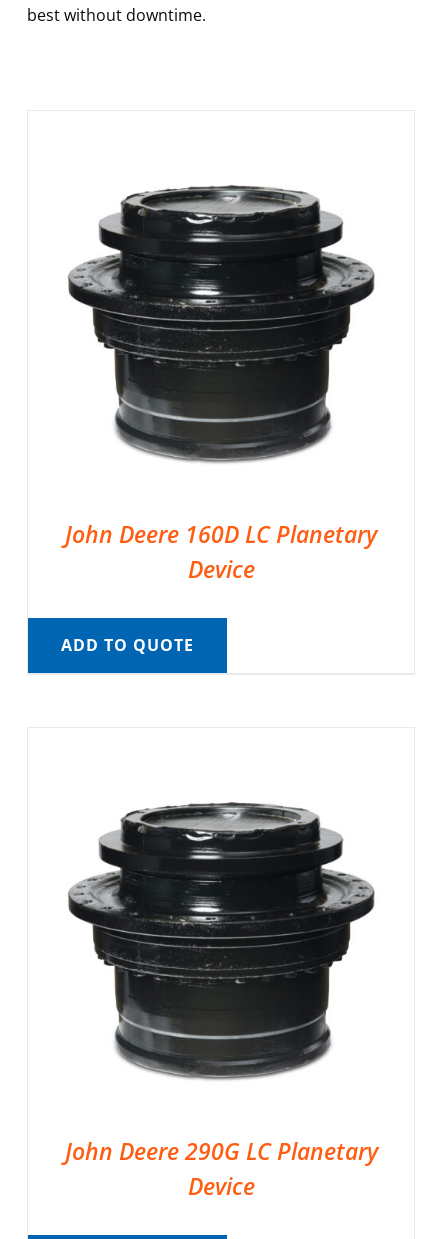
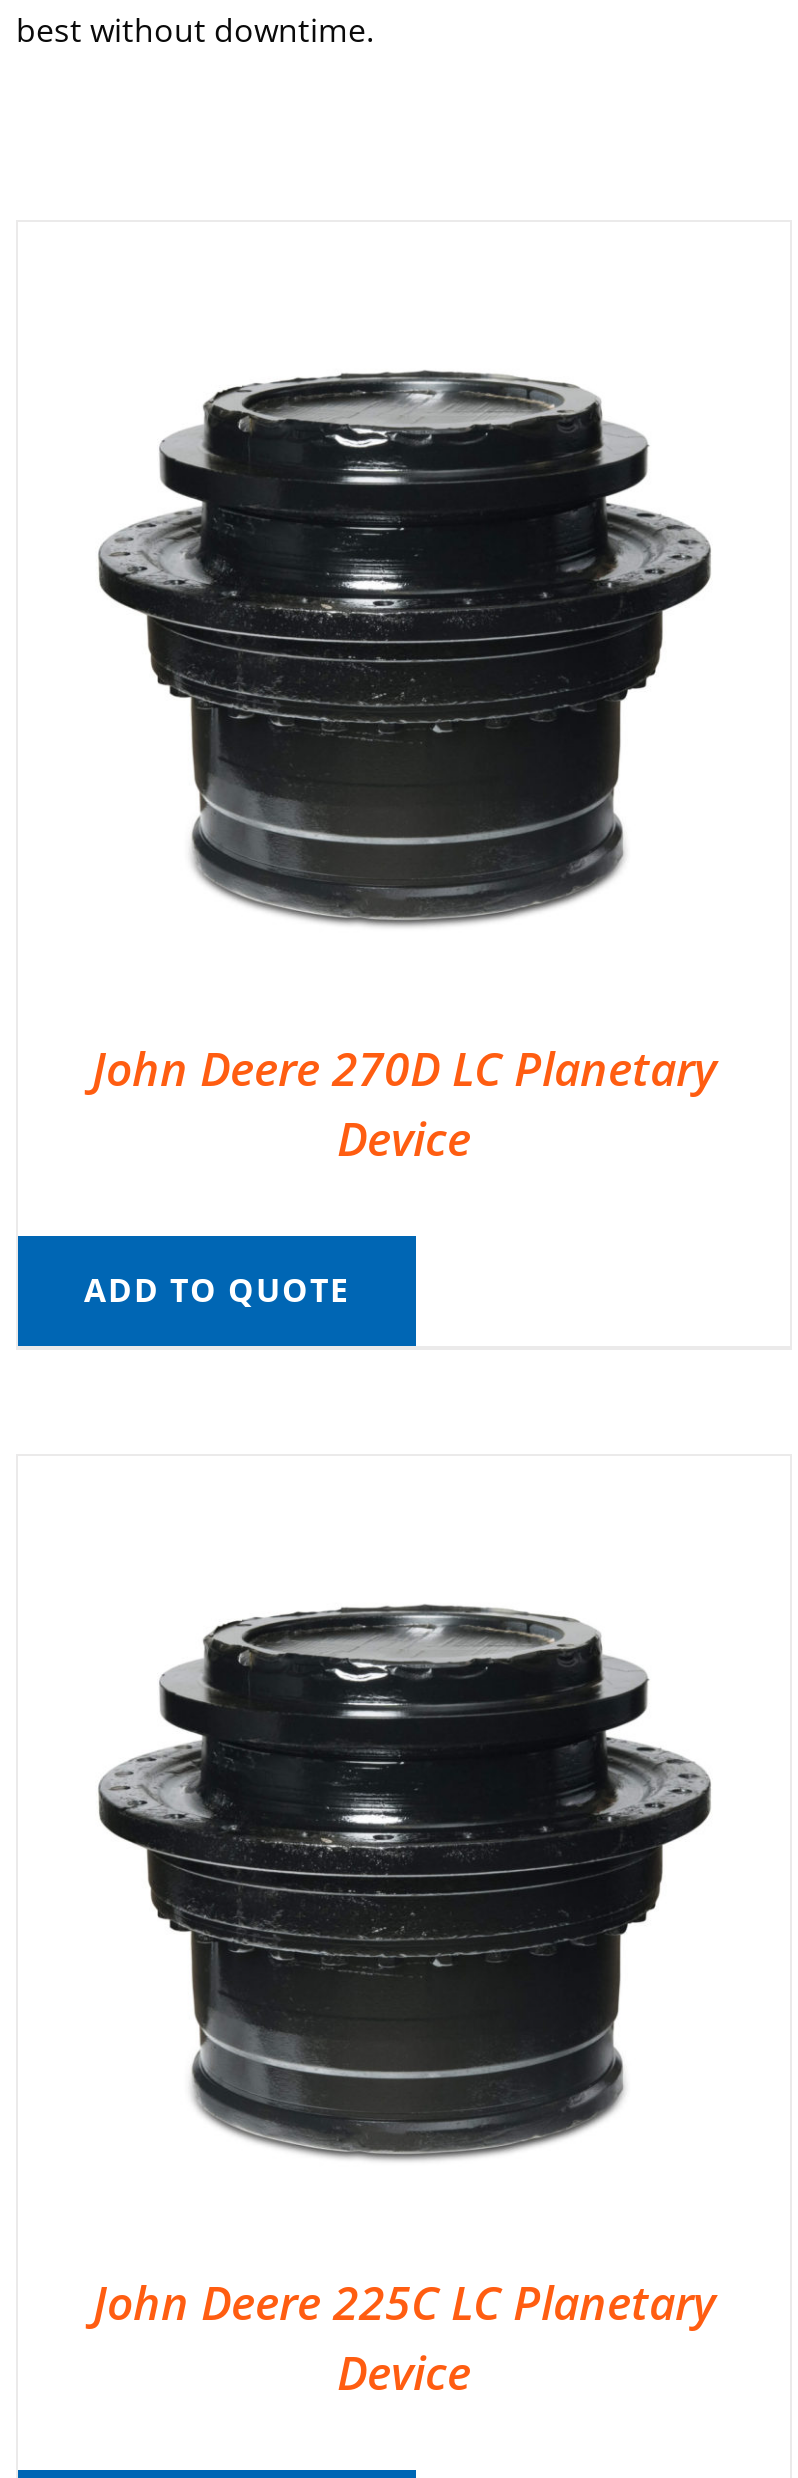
- John Deere 160D LC Planetary
+ John Deere 270D LC Planetary

- John Deere 290G LC Planetary
+ John Deere 225C LC Planetary
